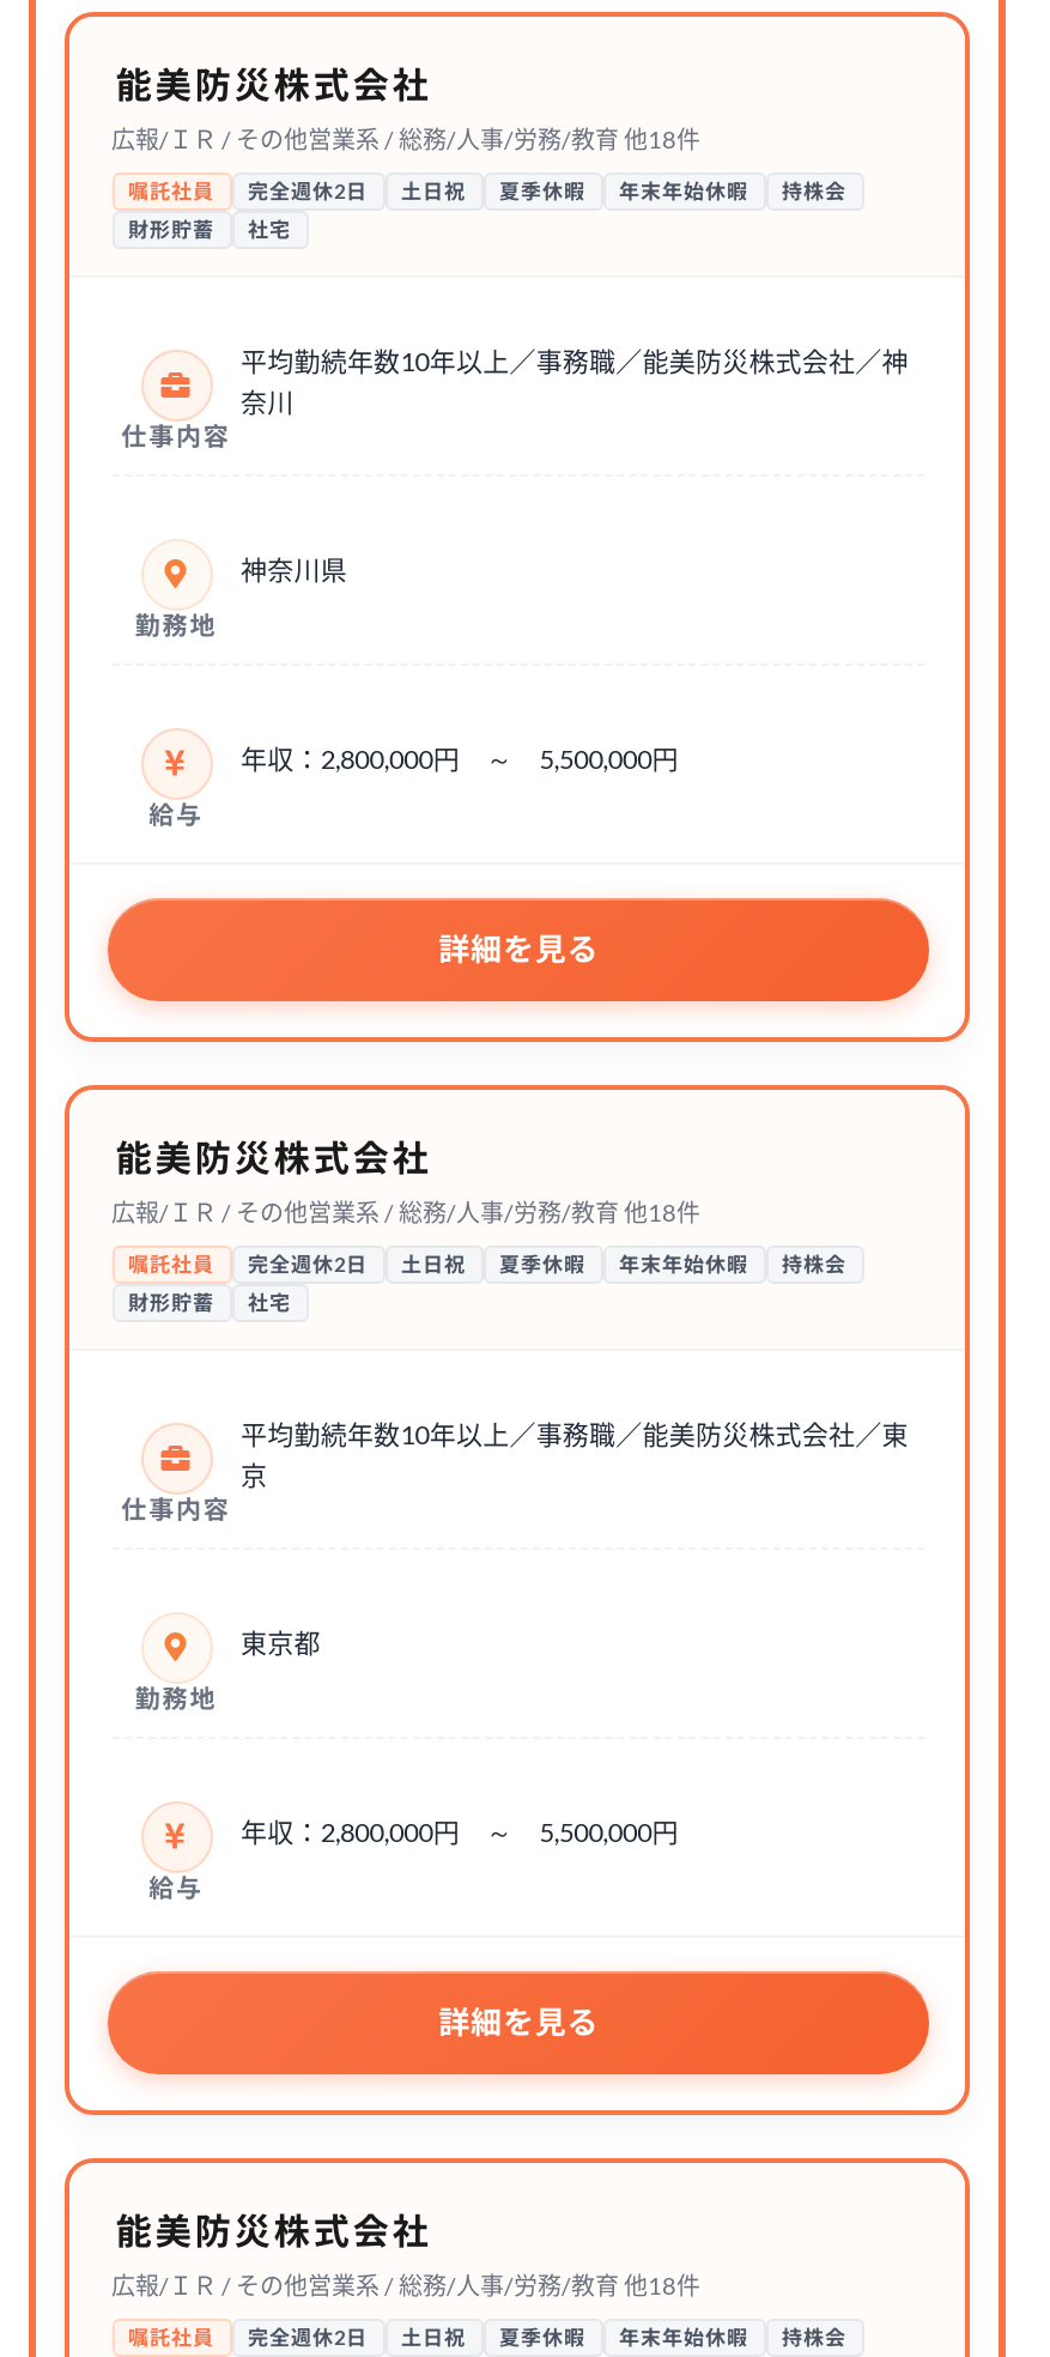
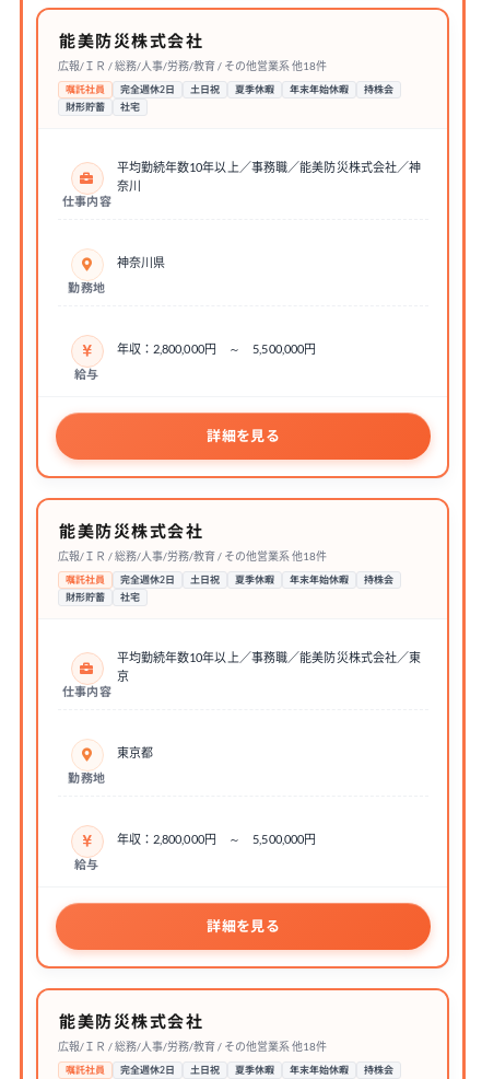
- 広報/ＩＲ / その他営業系 / 総務/人事/労務/教育 他18件
+ 広報/ＩＲ / 総務/人事/労務/教育 / その他営業系 他18件

- 広報/ＩＲ / その他営業系 / 総務/人事/労務/教育 他18件
+ 広報/ＩＲ / 総務/人事/労務/教育 / その他営業系 他18件

- 広報/ＩＲ / その他営業系 / 総務/人事/労務/教育 他18件
+ 広報/ＩＲ / 総務/人事/労務/教育 / その他営業系 他18件
